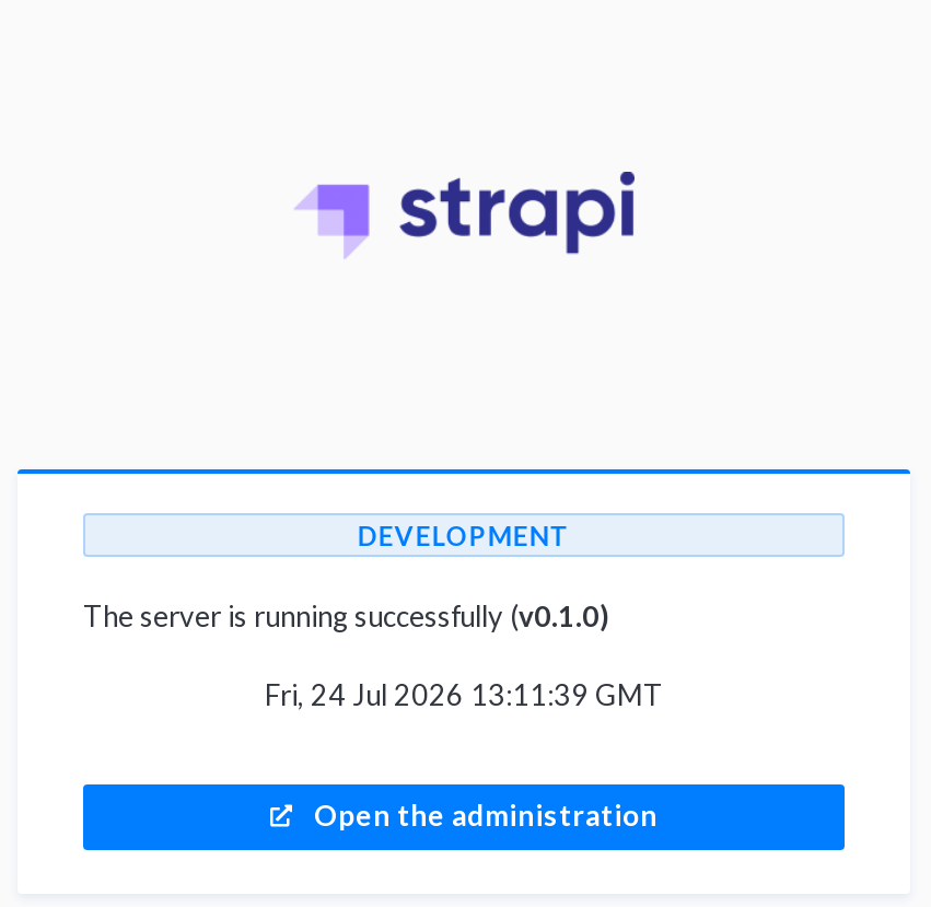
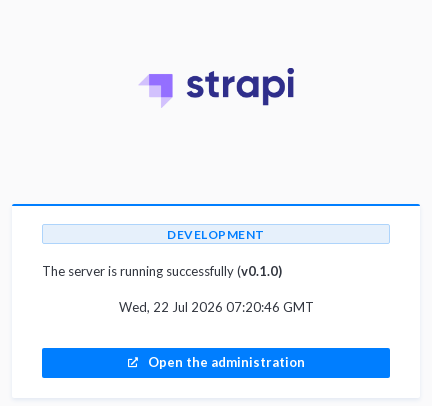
- Fri, 24 Jul 2026 13:11:39 GMT
+ Wed, 22 Jul 2026 07:20:46 GMT
